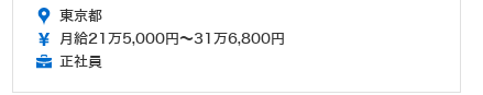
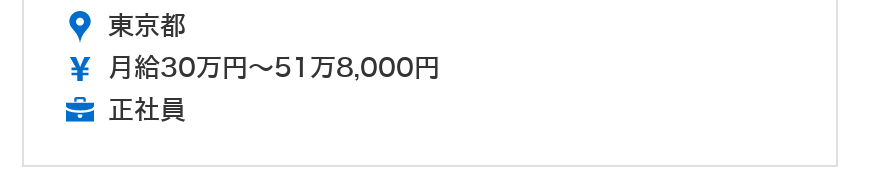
- 月給21万5,000円～31万6,800円
+ 月給30万円～51万8,000円
